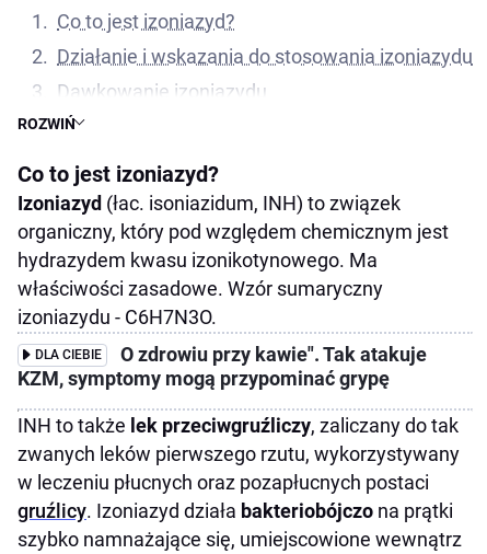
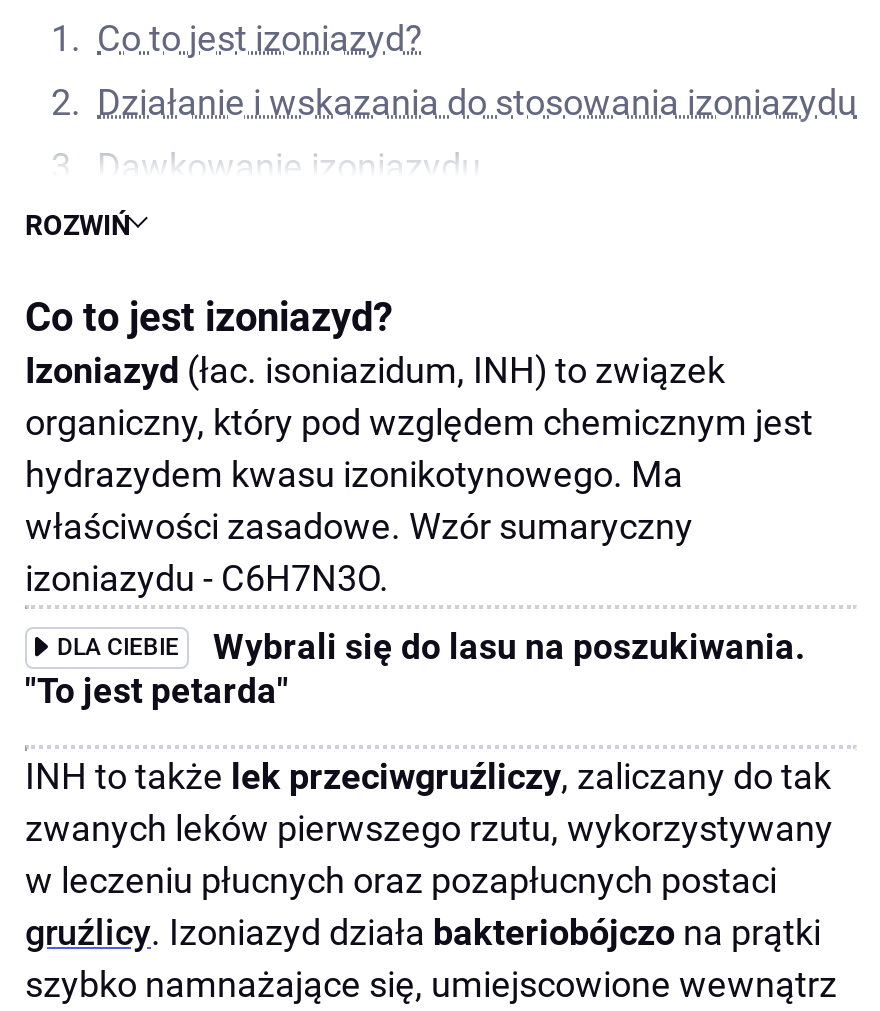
- O zdrowiu przy kawie". Tak atakuje
- KZM, symptomy mogą przypominać grypę
+ Wybrali się do lasu na poszukiwania.
+ "To jest petarda"
